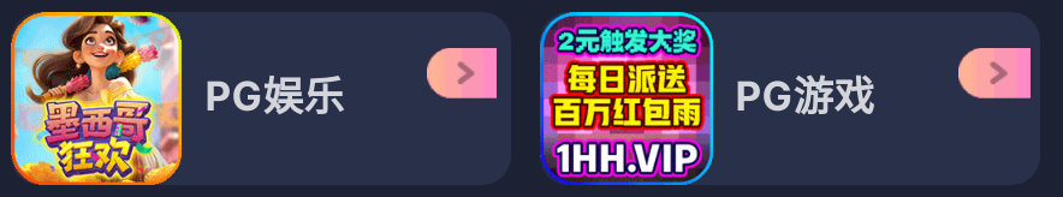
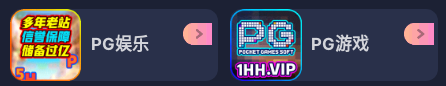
- [image]
+ [image]

- [image]
+ [image]
